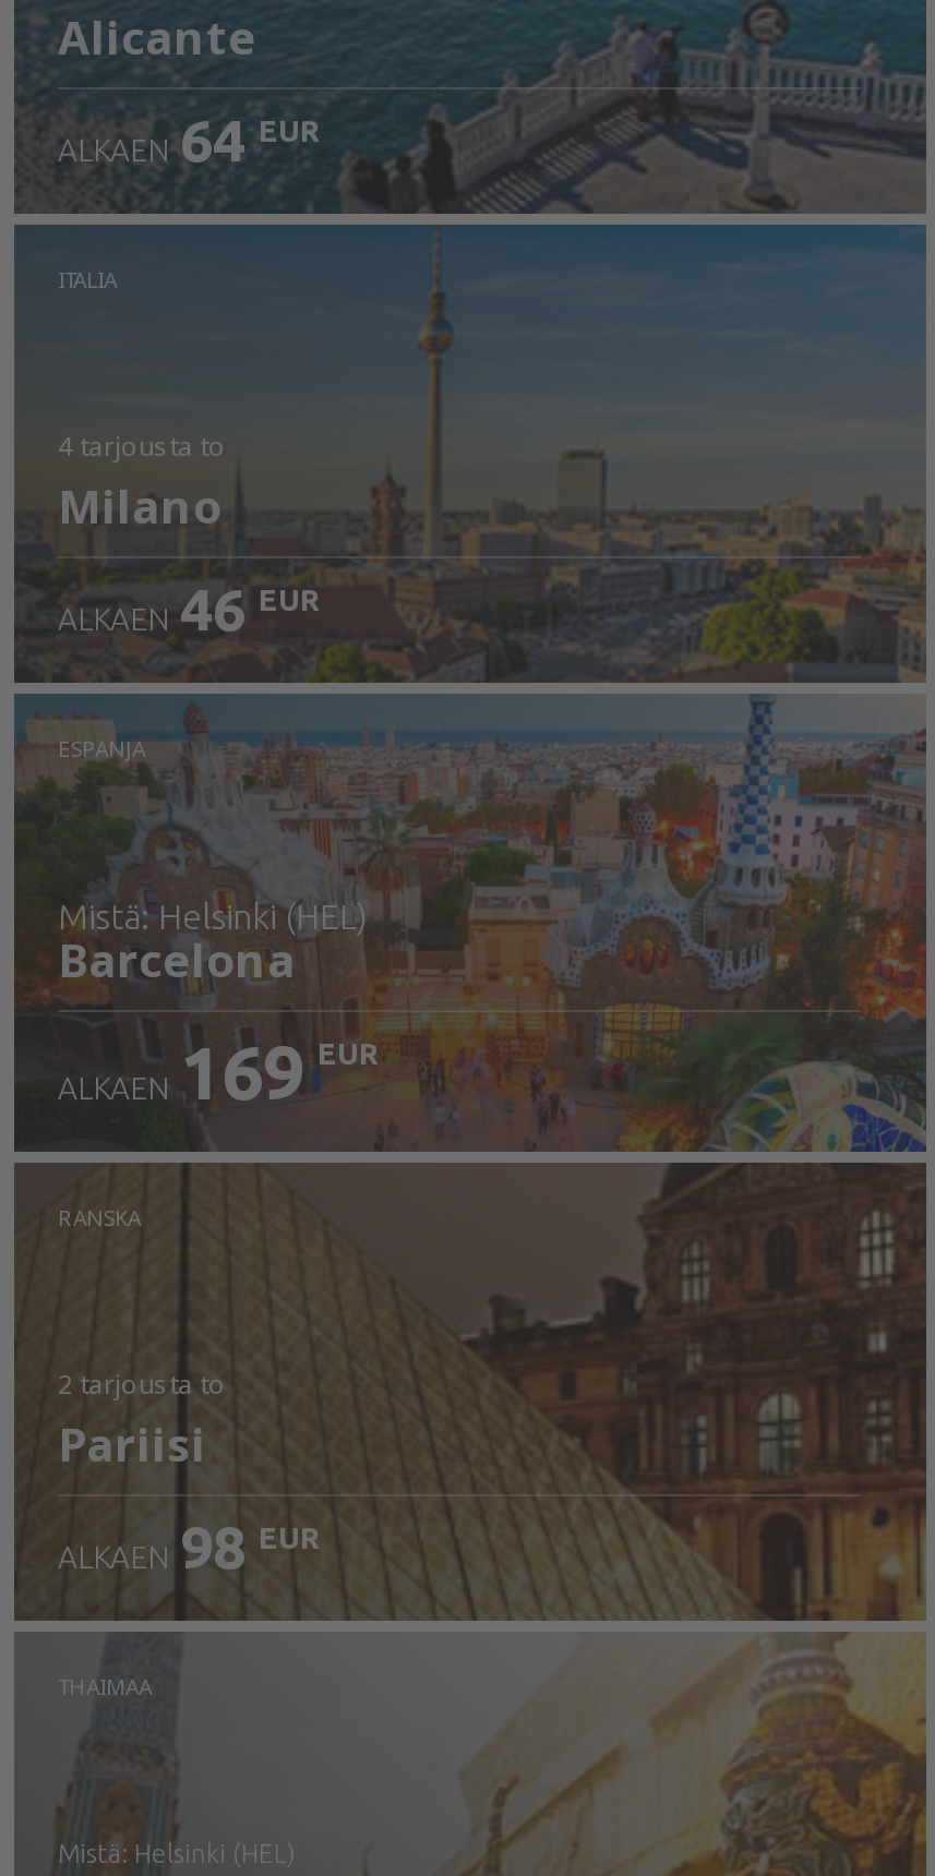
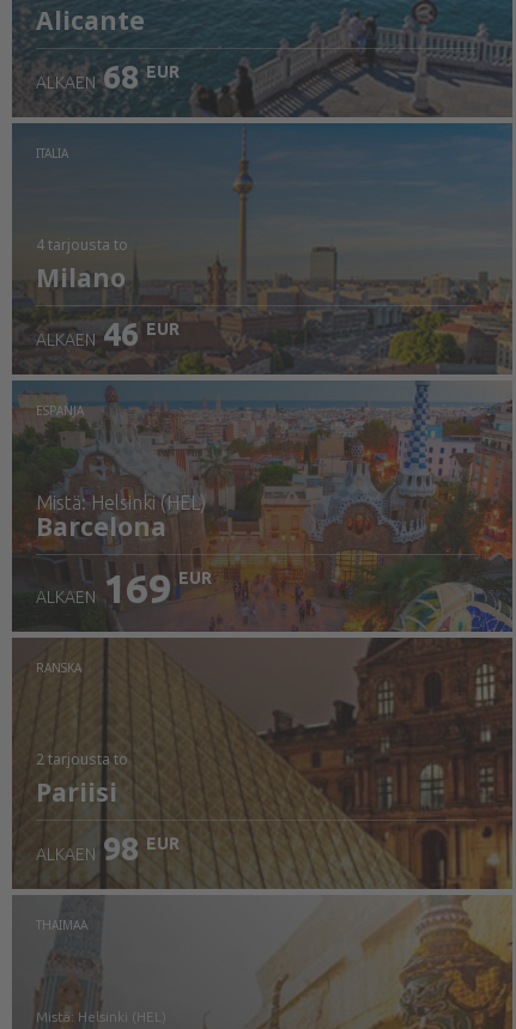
- ALKAEN 64 EUR
+ ALKAEN 68 EUR
